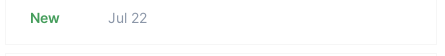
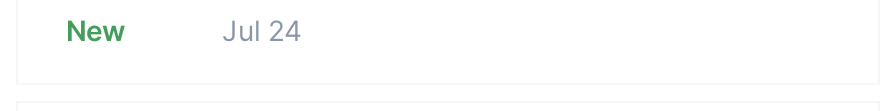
- Jul 22
+ Jul 24
